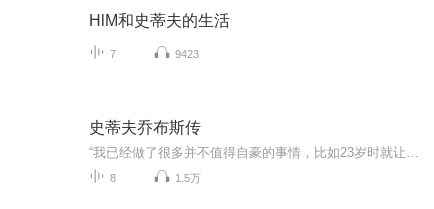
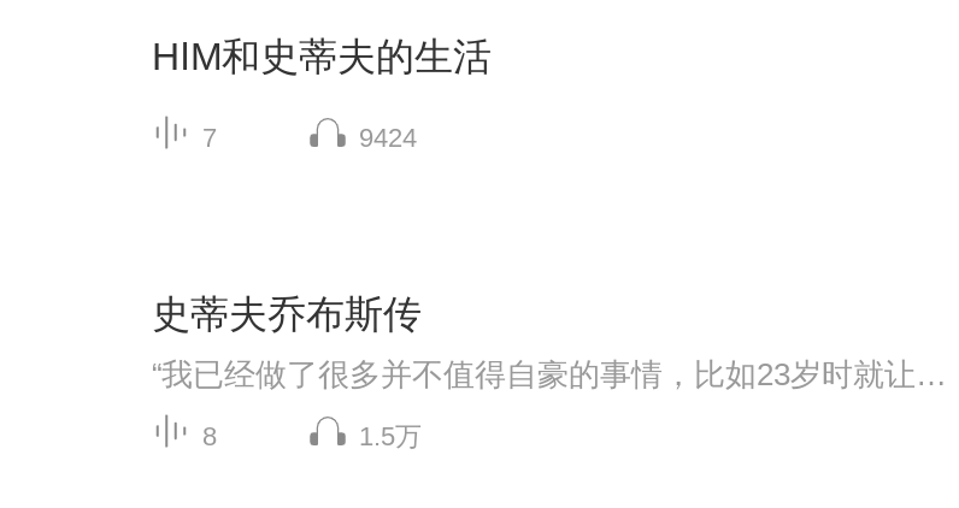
- 9423
+ 9424
